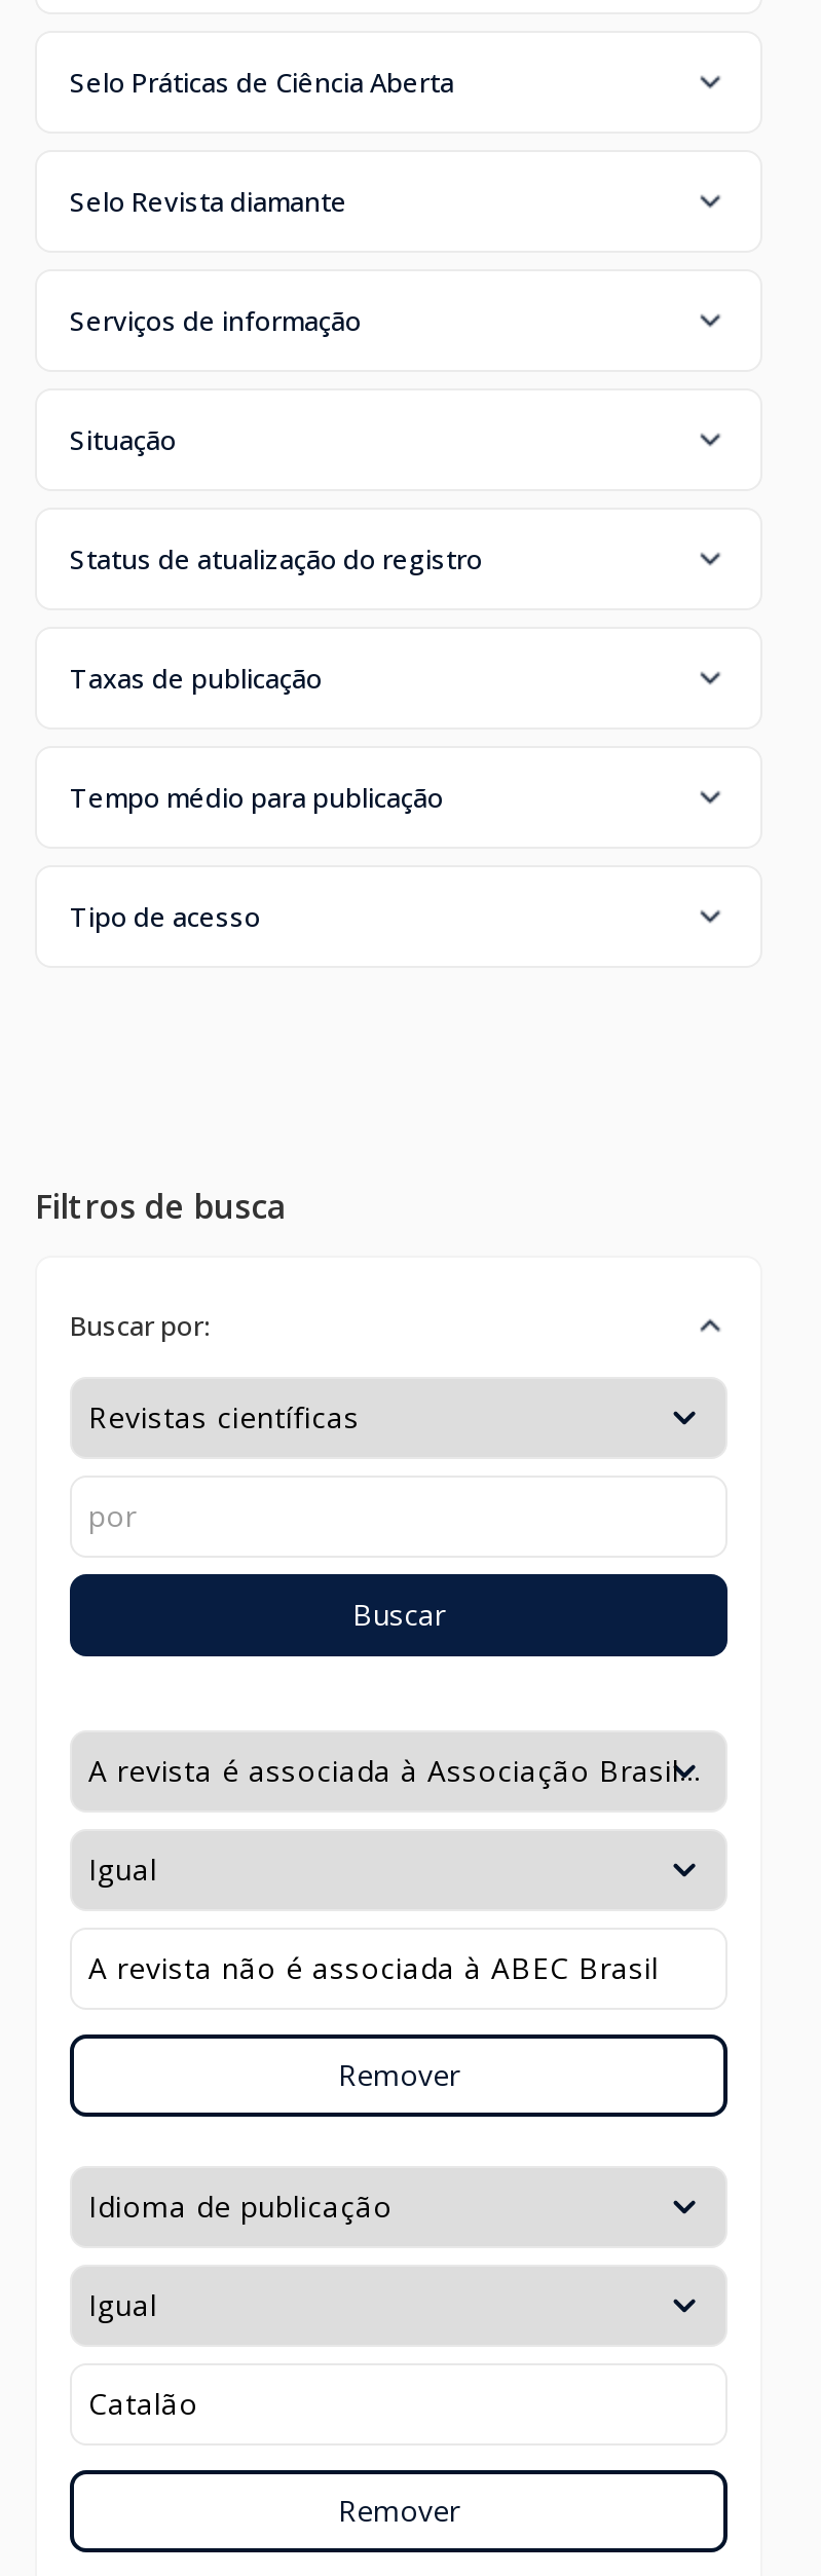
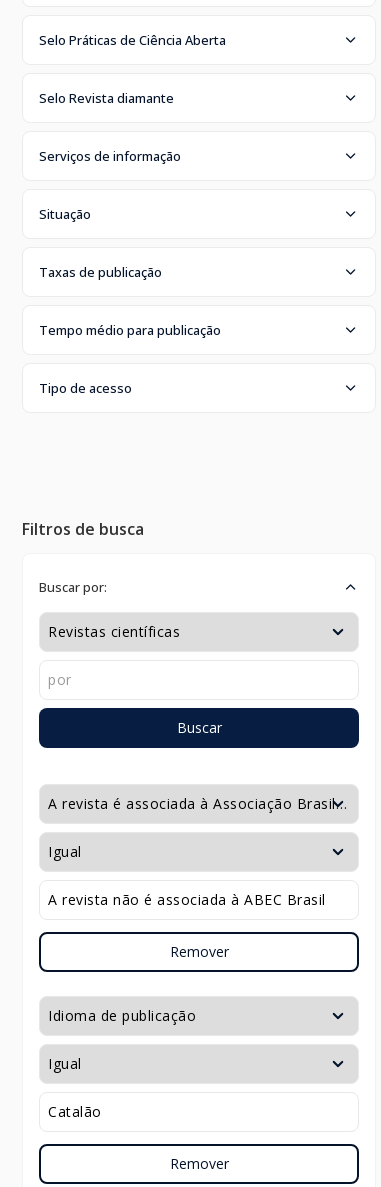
- Status de atualização do registro
